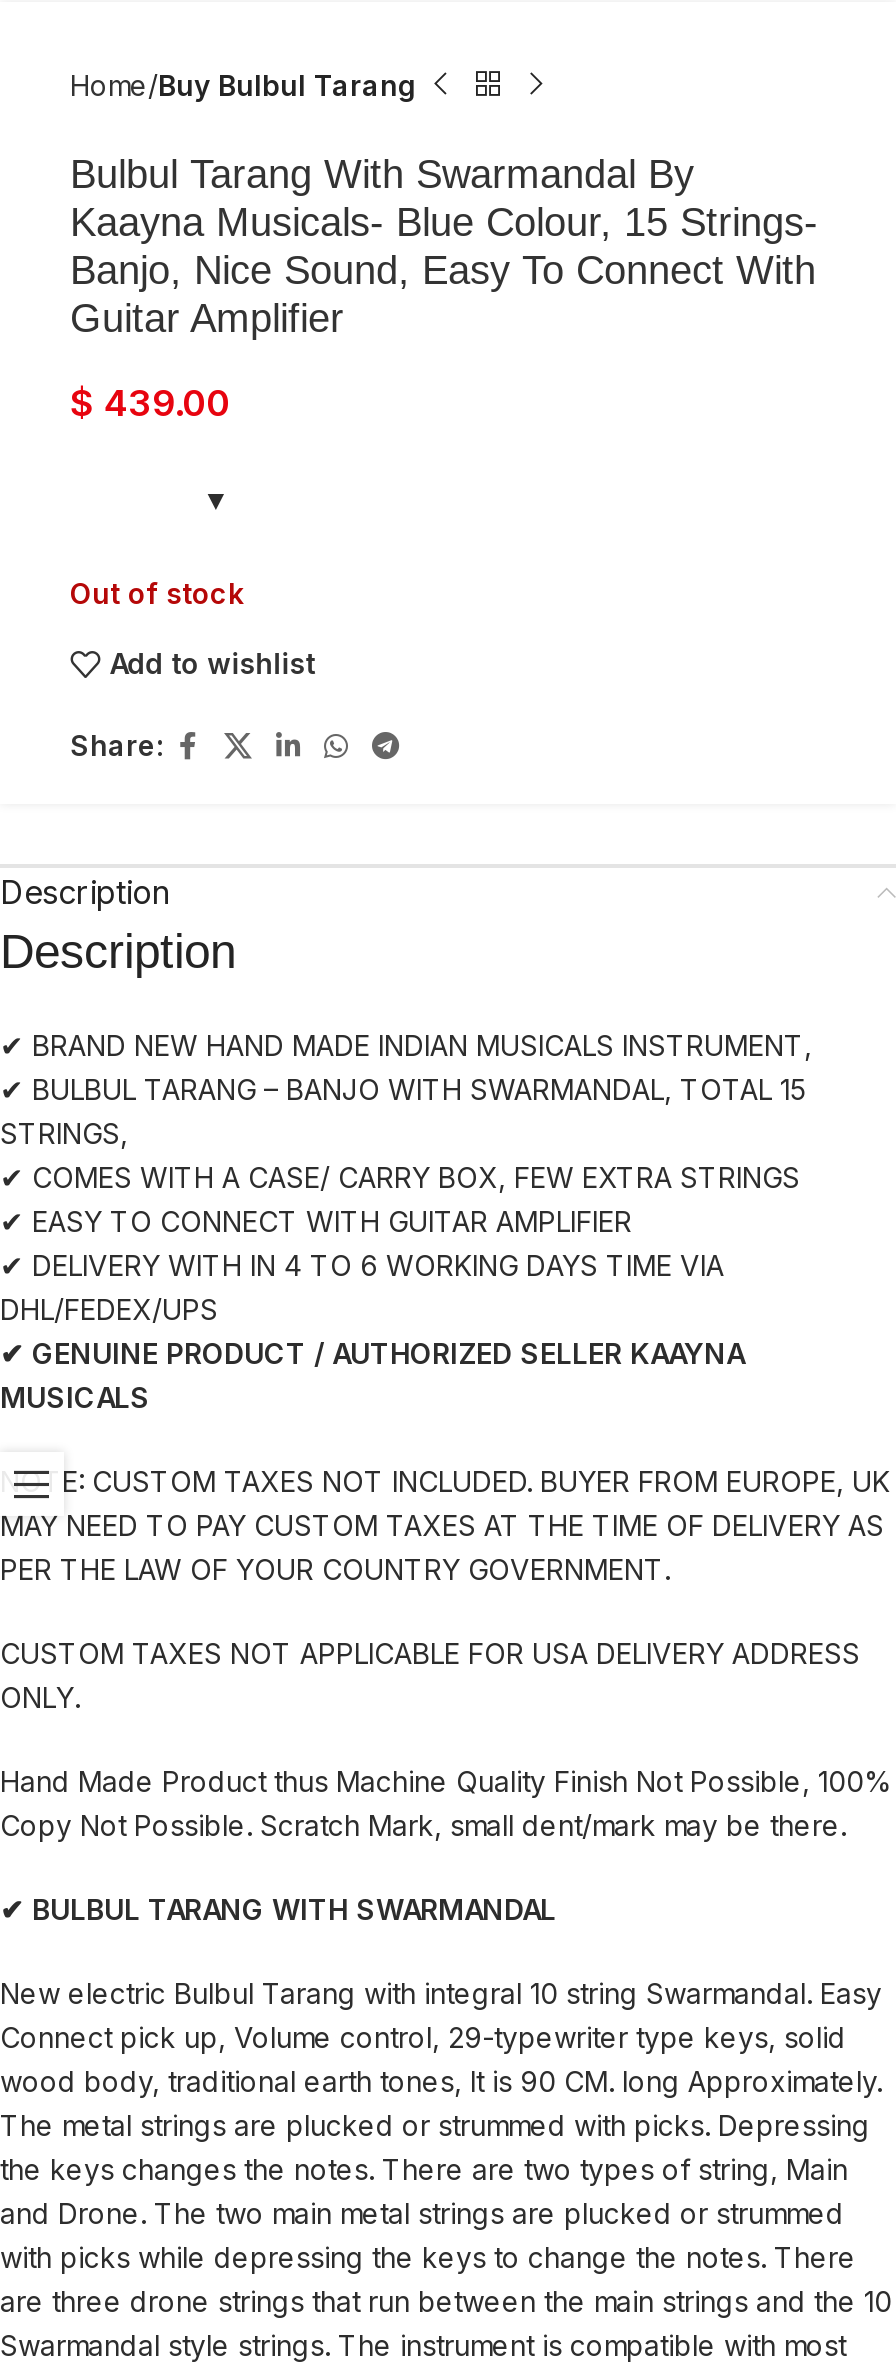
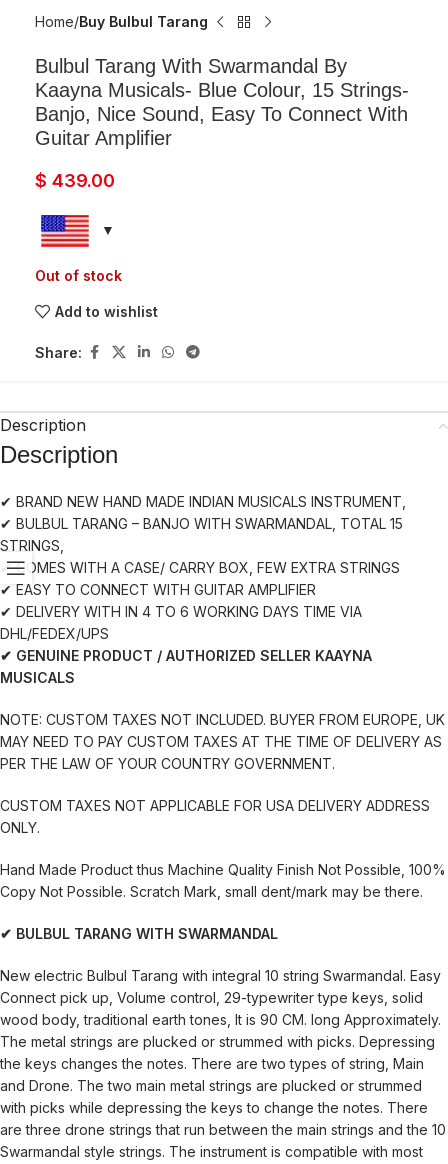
+ [image]
